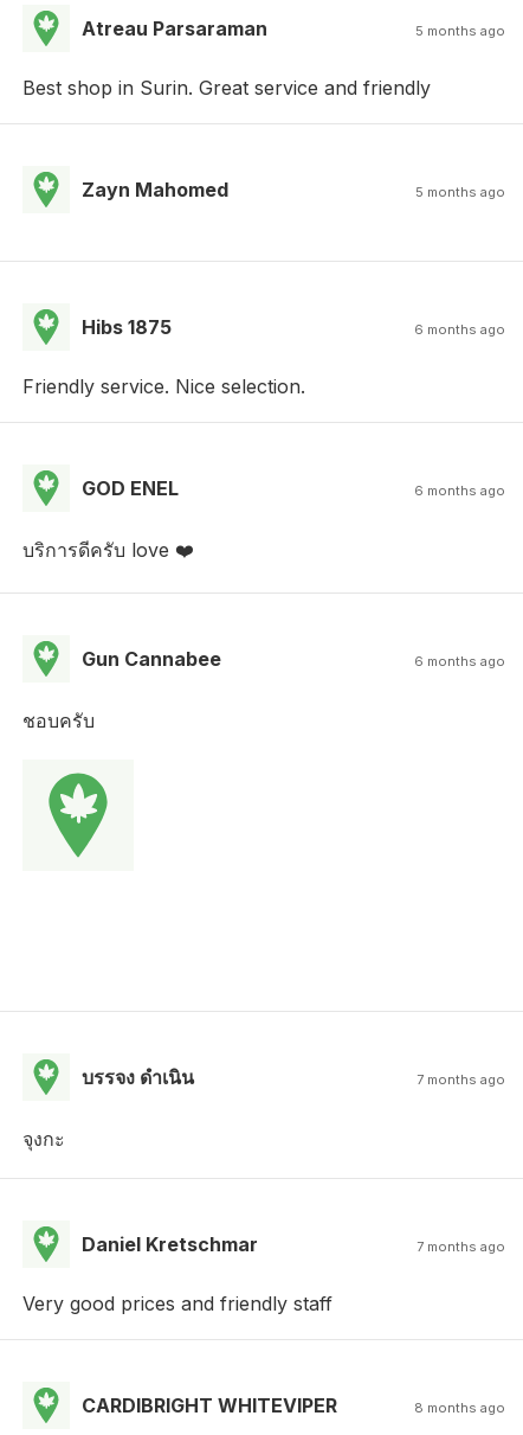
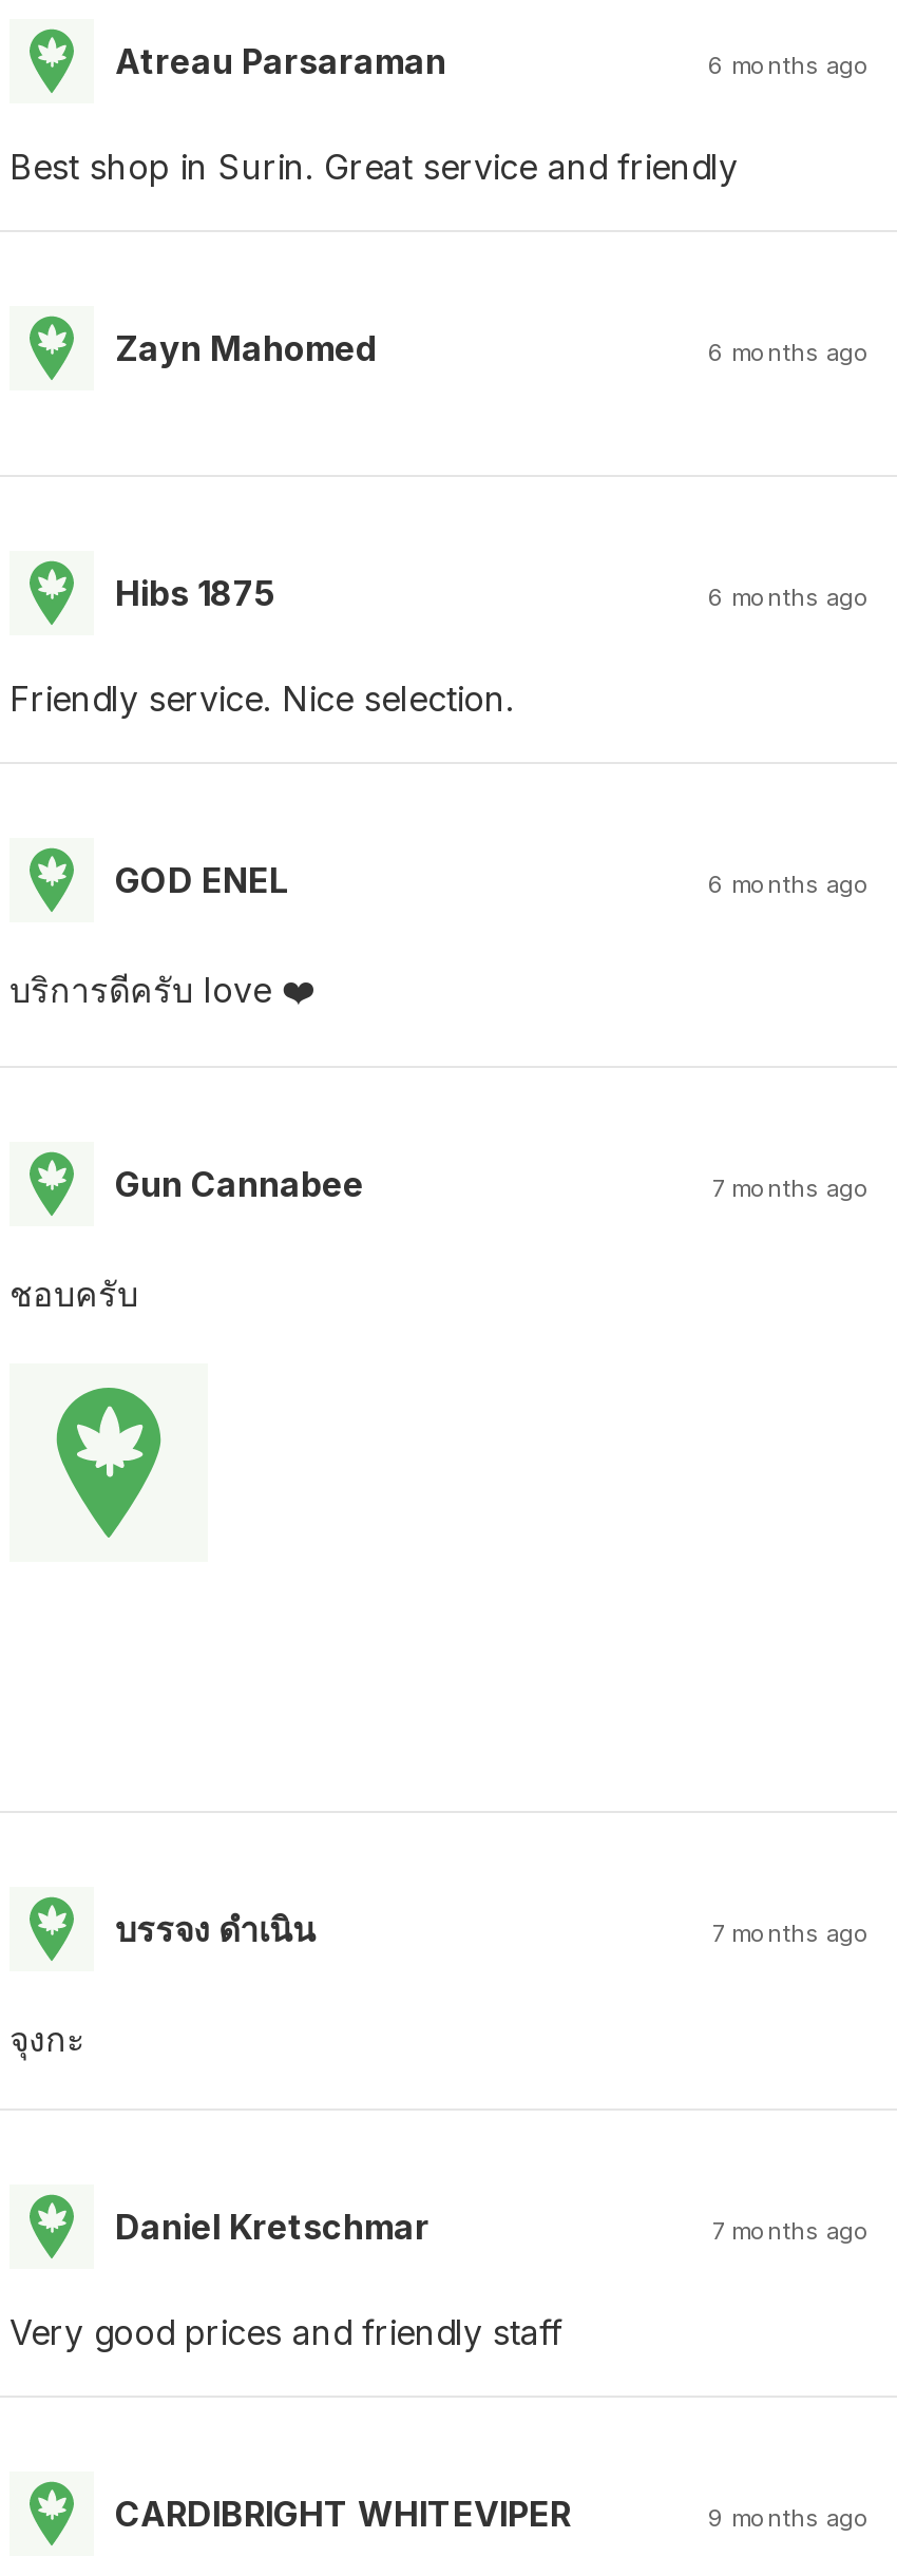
- 5 months ago
+ 6 months ago

- 5 months ago
+ 6 months ago

- 6 months ago
+ 7 months ago

- 8 months ago
+ 9 months ago
